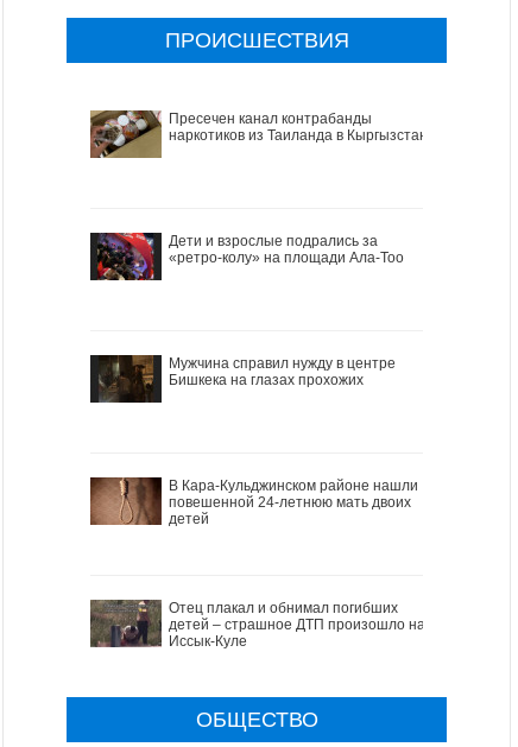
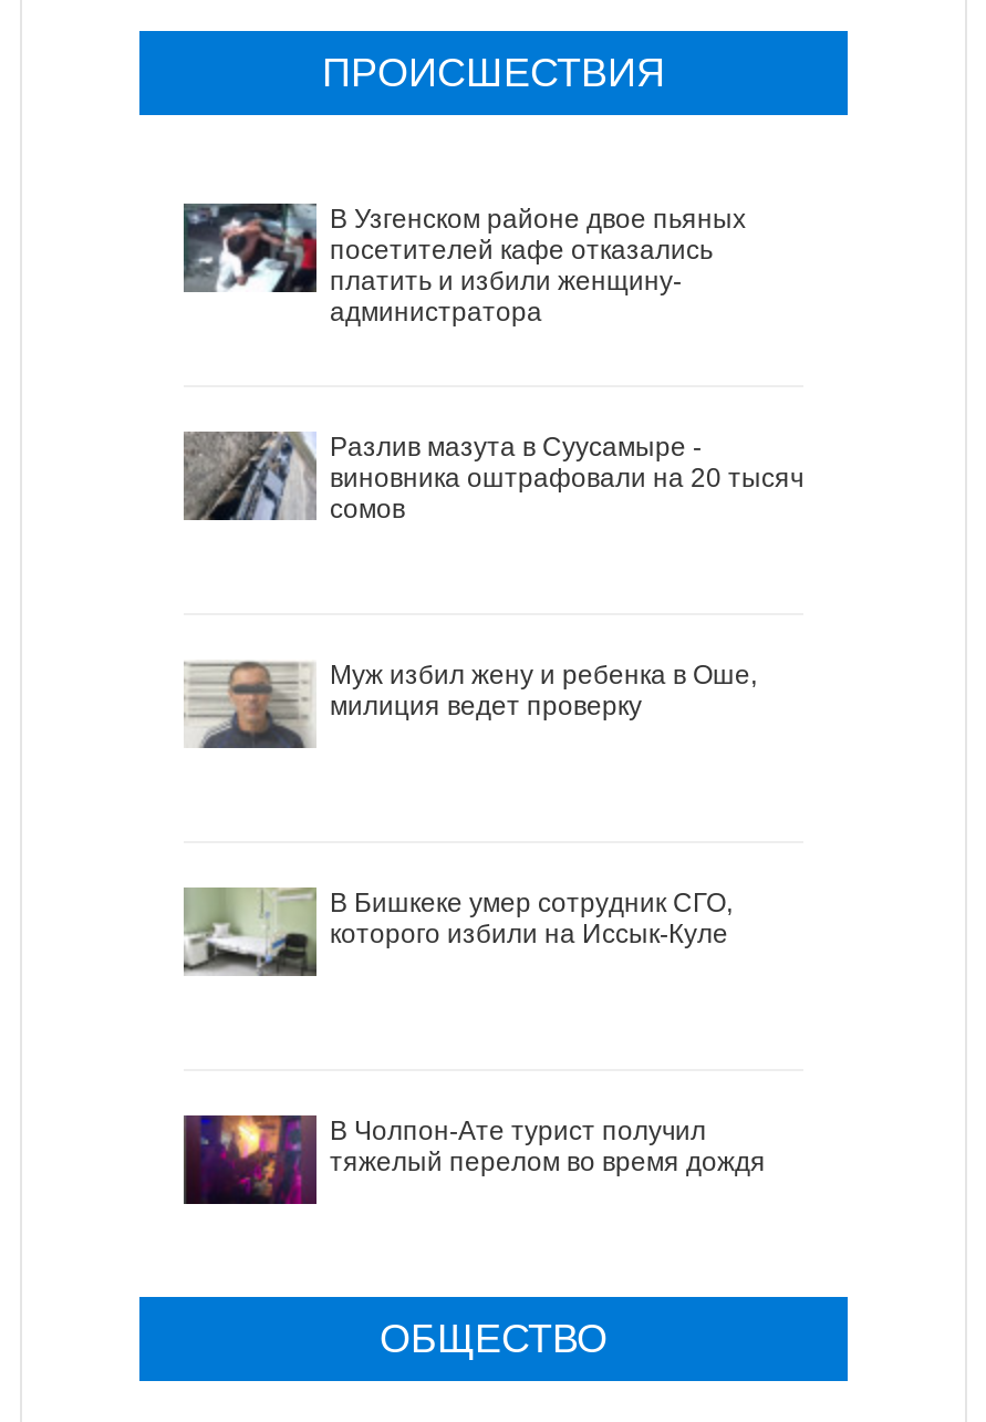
- [image]
- Пресечен канал контрабанды
- наркотиков из Таиланда в Кыргызстан
+ [image]
+ В Узгенском районе двое пьяных
+ посетителей кафе отказались
+ платить и избили женщину-
+ администратора

- [image]
- Дети и взрослые подрались за
- «ретро-колу» на площади Ала-Тоо
+ [image]
+ Разлив мазута в Суусамыре -
+ виновника оштрафовали на 20 тысяч
+ сомов

- [image]
- Мужчина справил нужду в центре
- Бишкека на глазах прохожих
+ [image]
+ Муж избил жену и ребенка в Оше,
+ милиция ведет проверку

- [image]
- В Кара-Кульджинском районе нашли
- повешенной 24-летнюю мать двоих
- детей
+ [image]
+ В Бишкеке умер сотрудник СГО,
+ которого избили на Иссык-Куле

- [image]
- Отец плакал и обнимал погибших
- детей – страшное ДТП произошло на
- Иссык-Куле
+ [image]
+ В Чолпон-Ате турист получил
+ тяжелый перелом во время дождя
